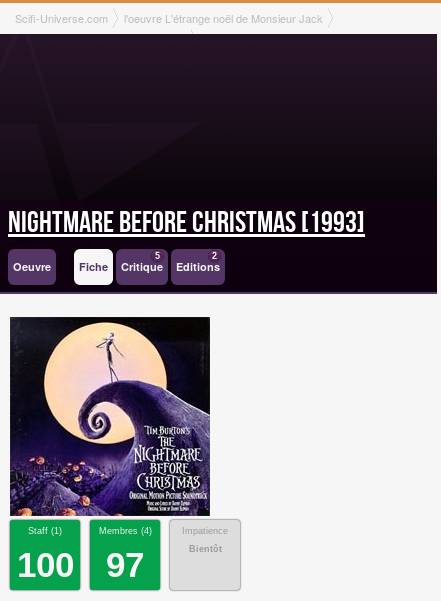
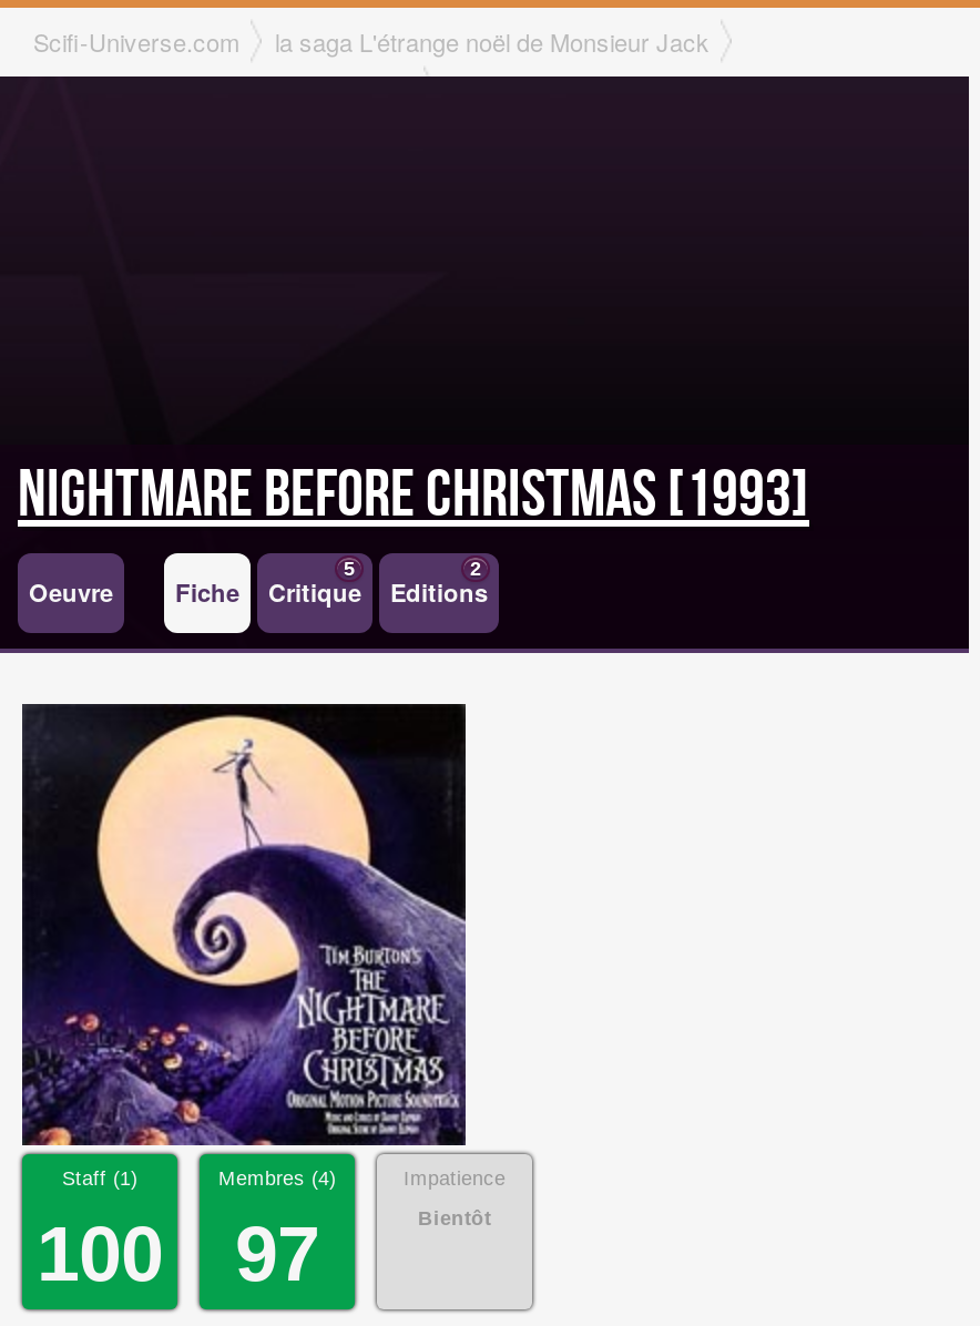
- l'oeuvre L'étrange noël de Monsieur Jack
+ la saga L'étrange noël de Monsieur Jack
